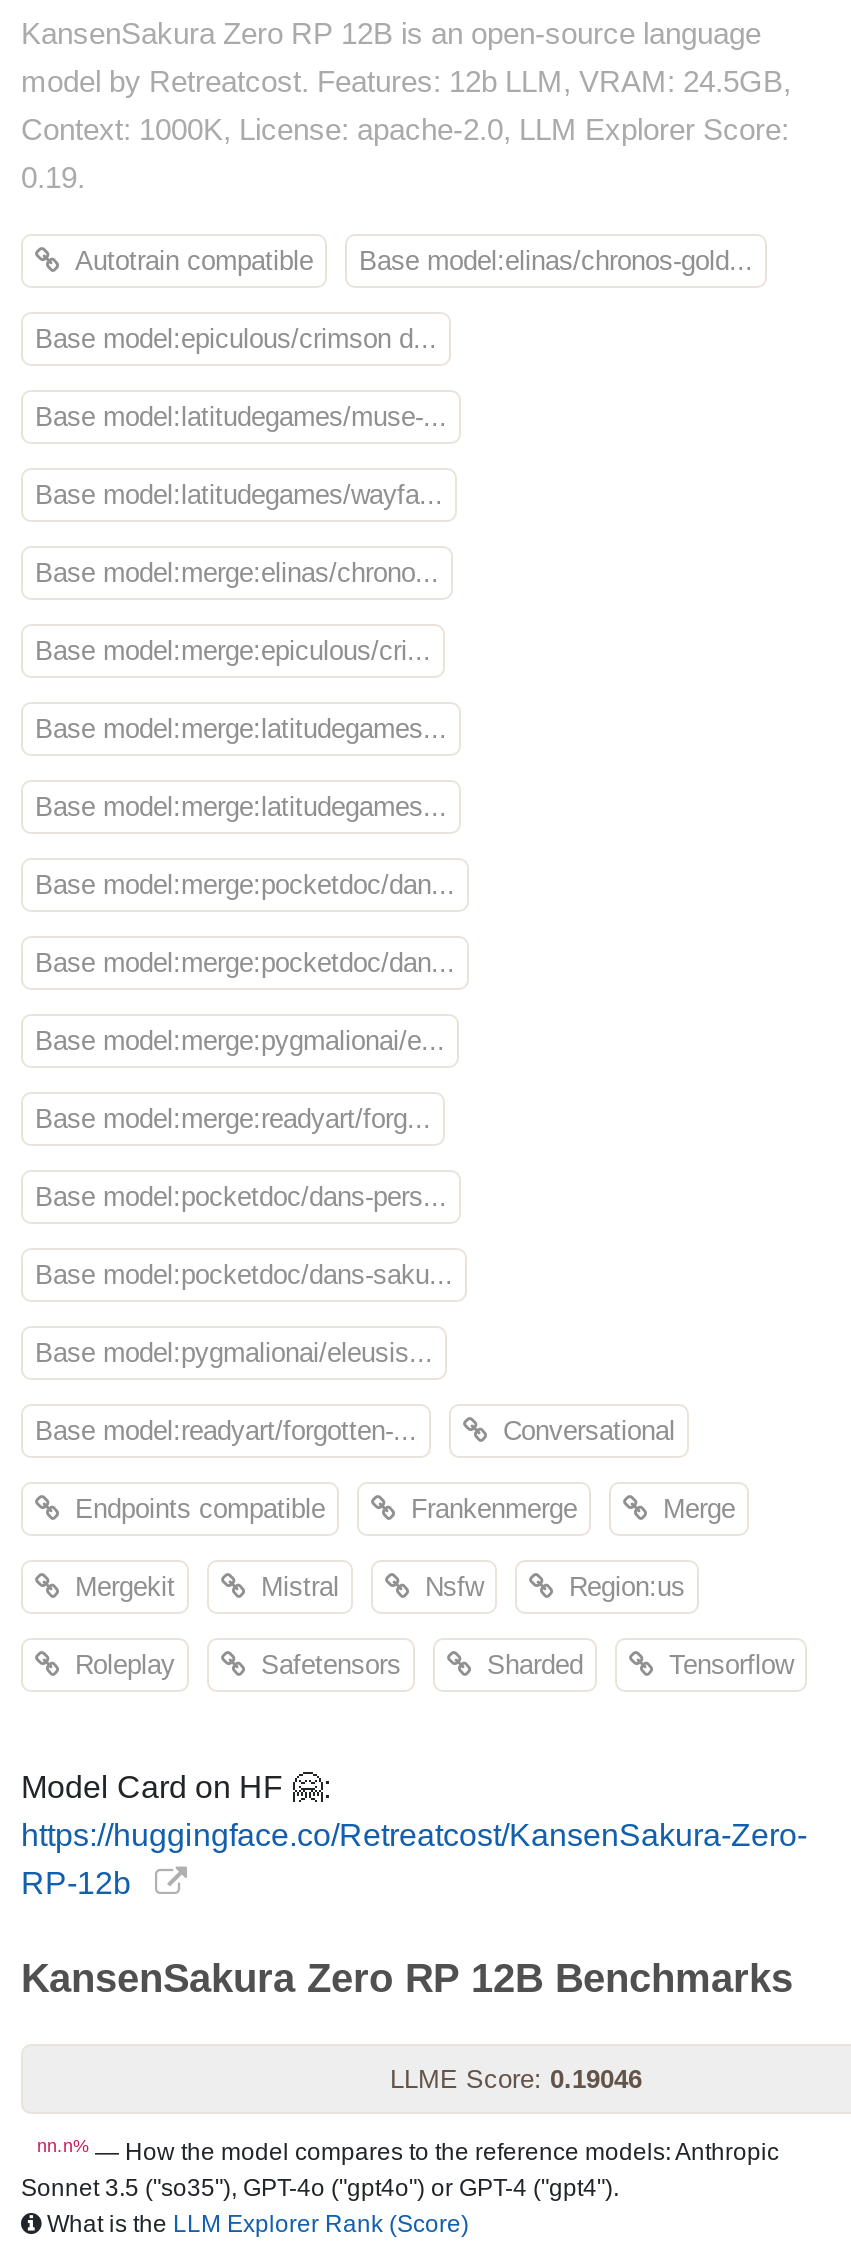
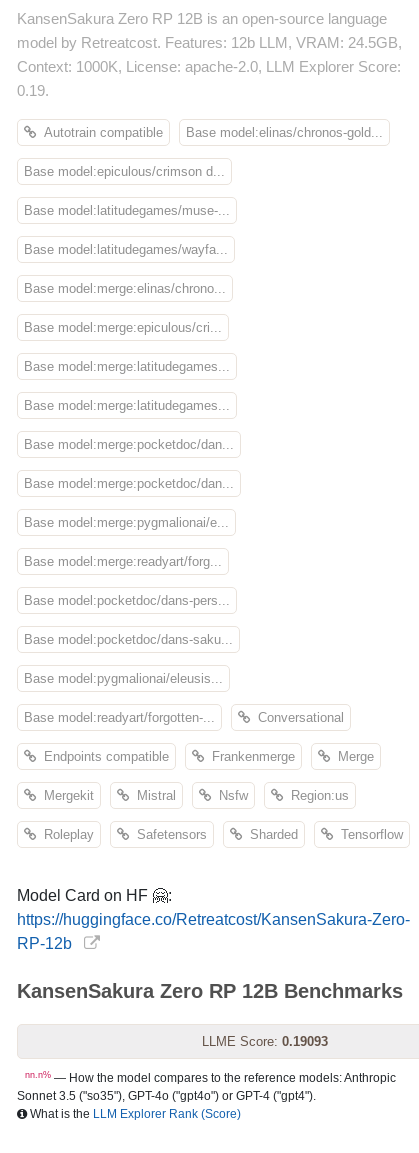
- LLME Score: 0.19046
+ LLME Score: 0.19093
